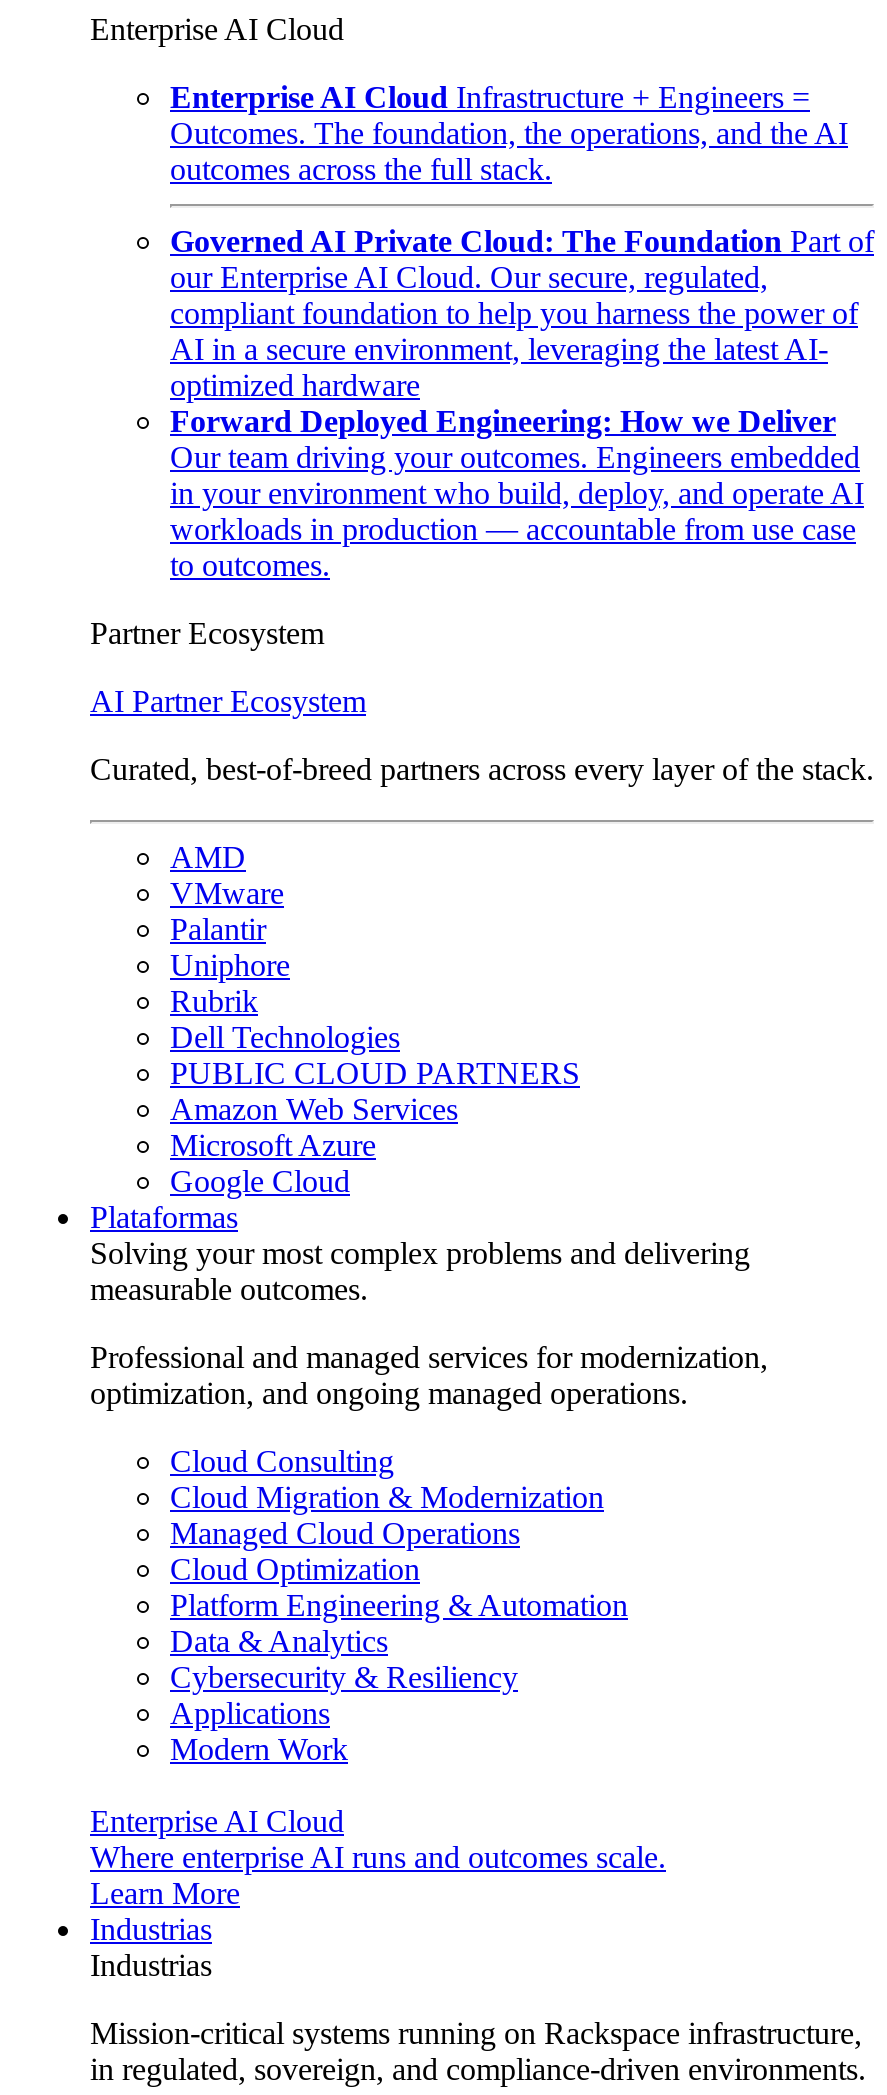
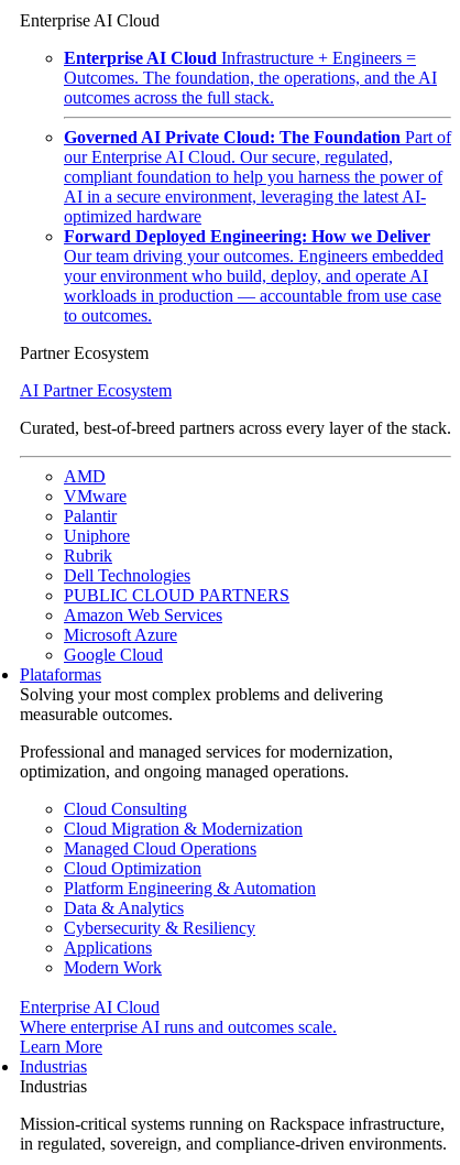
- in your environment who build, deploy, and operate AI
+ your environment who build, deploy, and operate AI
